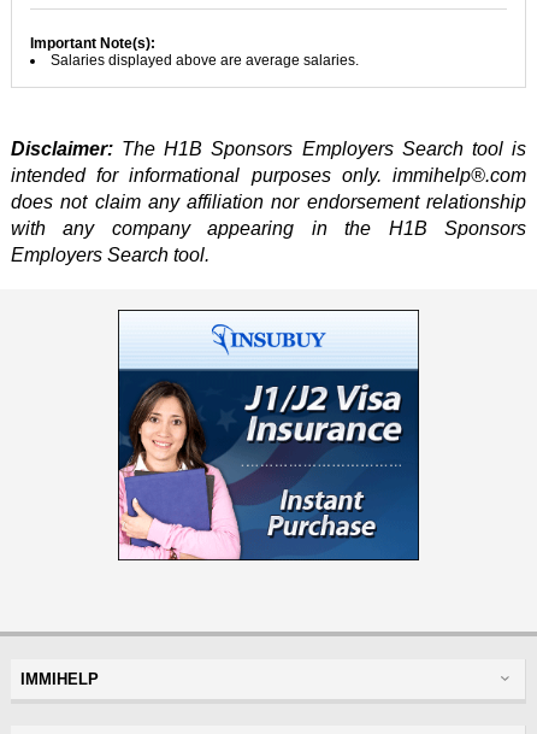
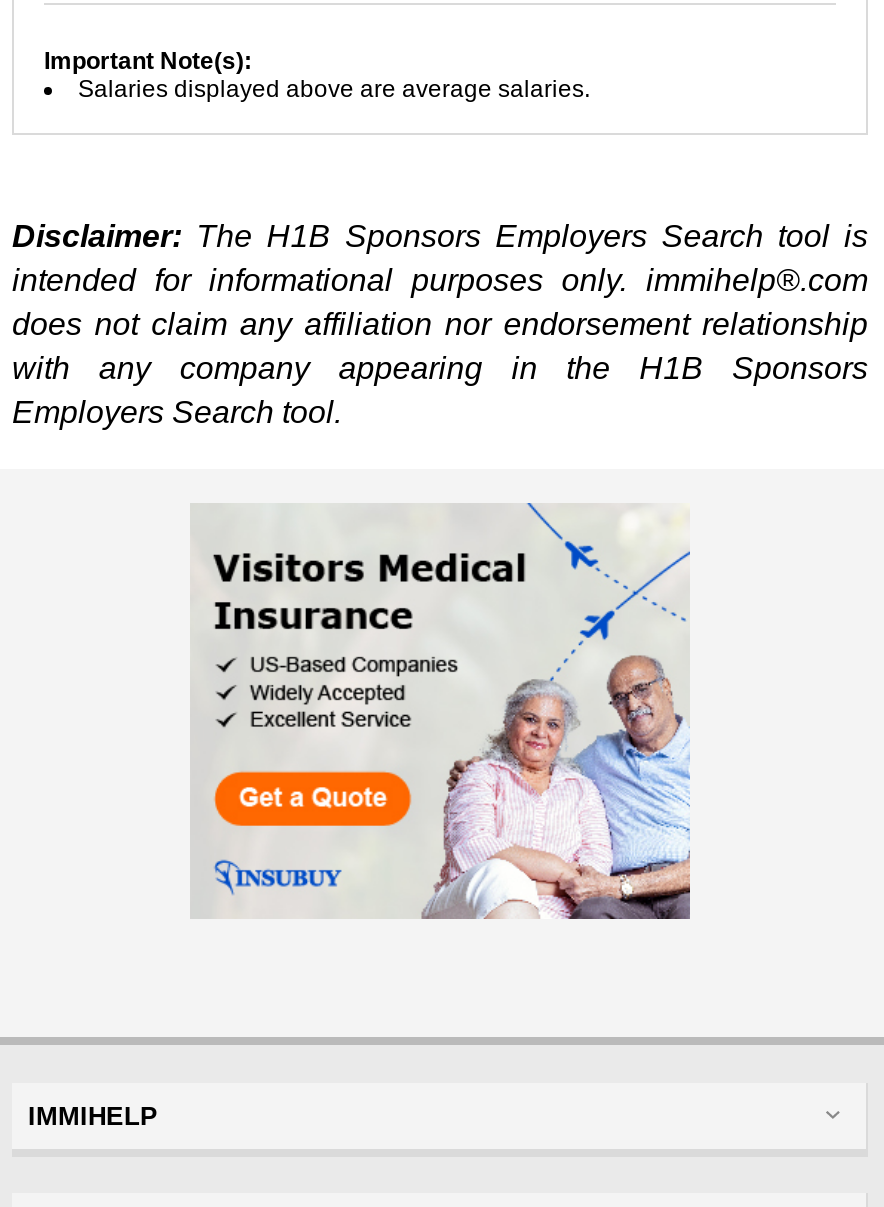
- [image]
+ [image]
